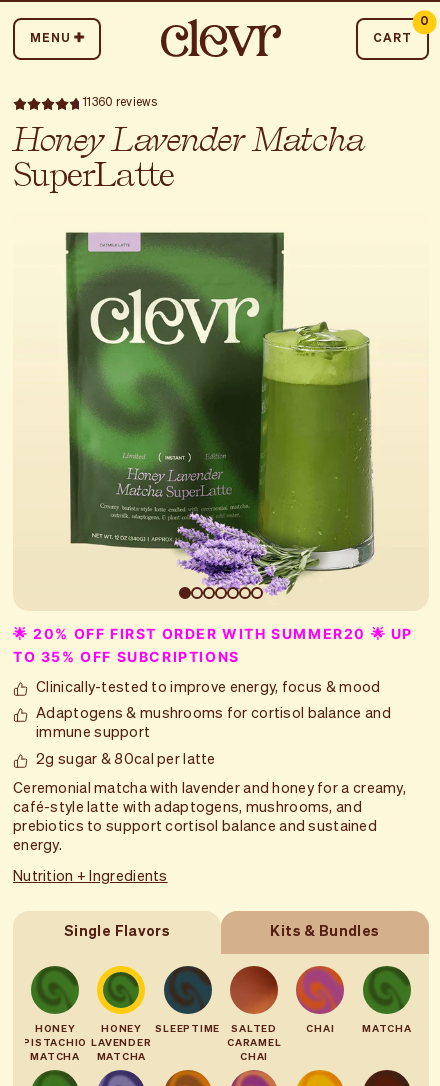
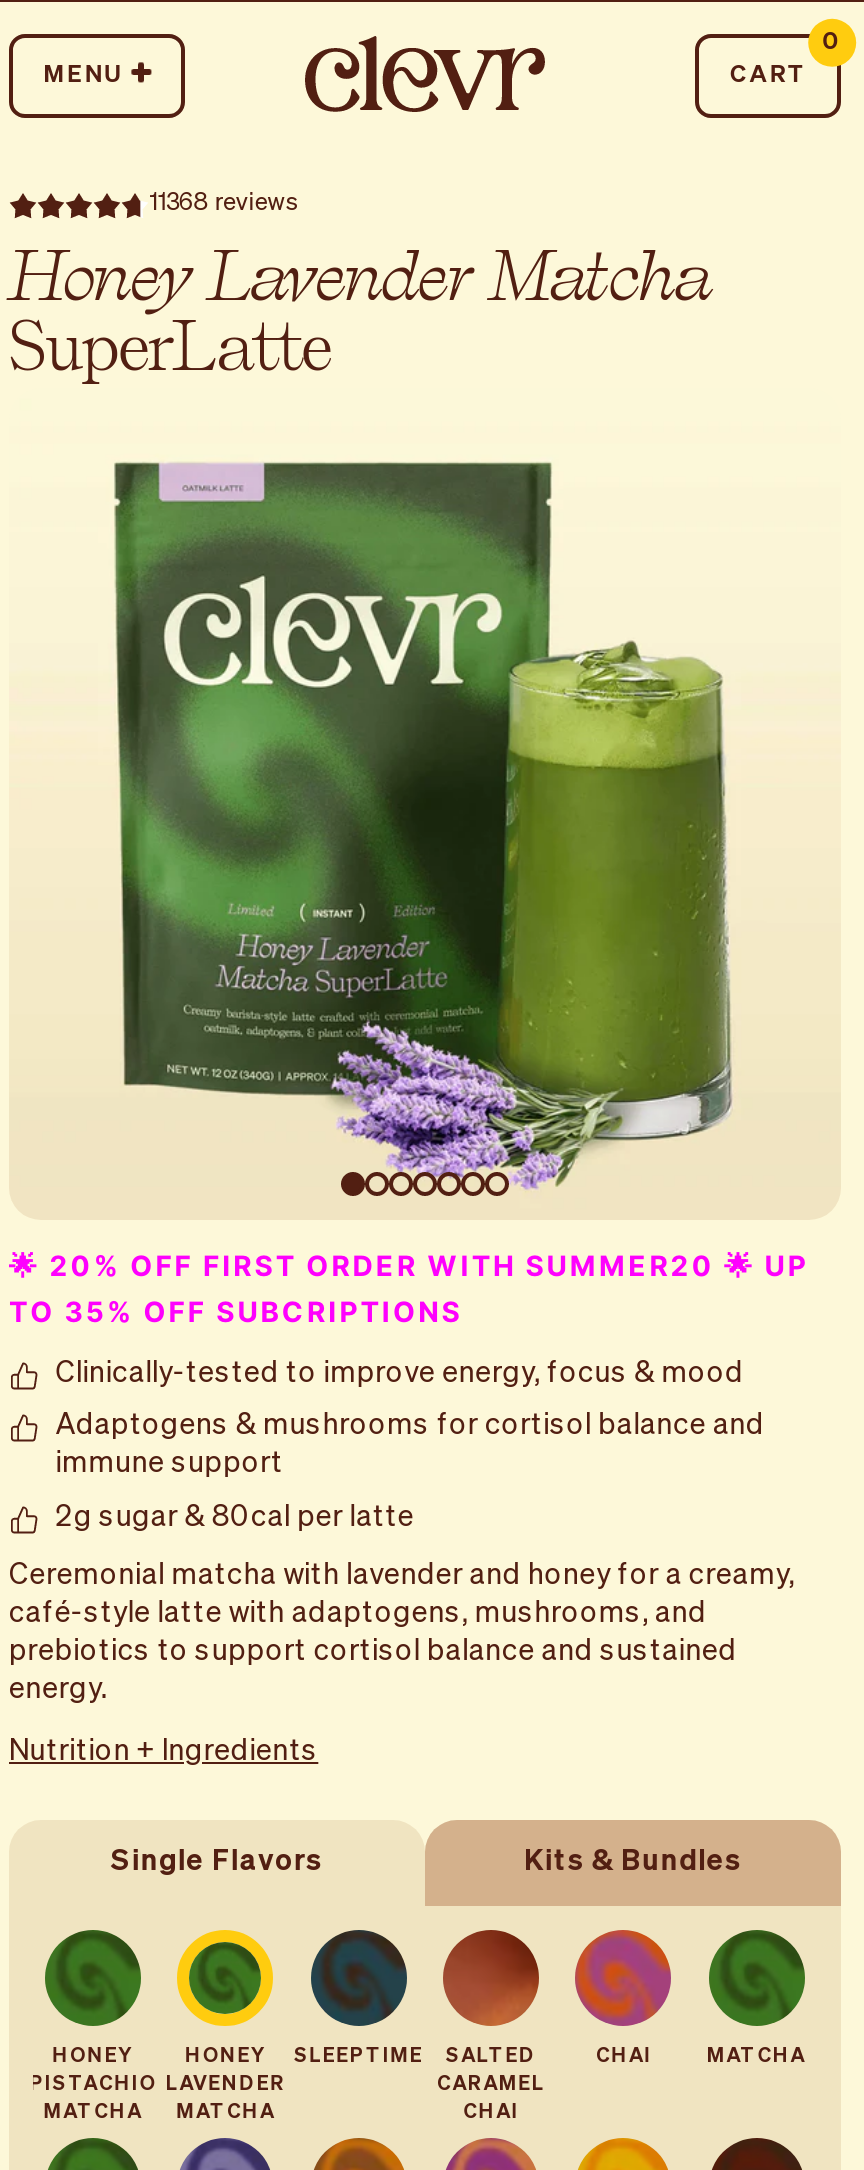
- 11360 reviews
+ 11368 reviews
